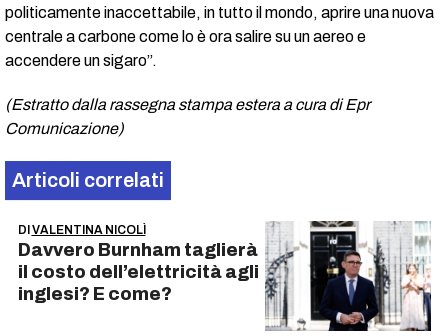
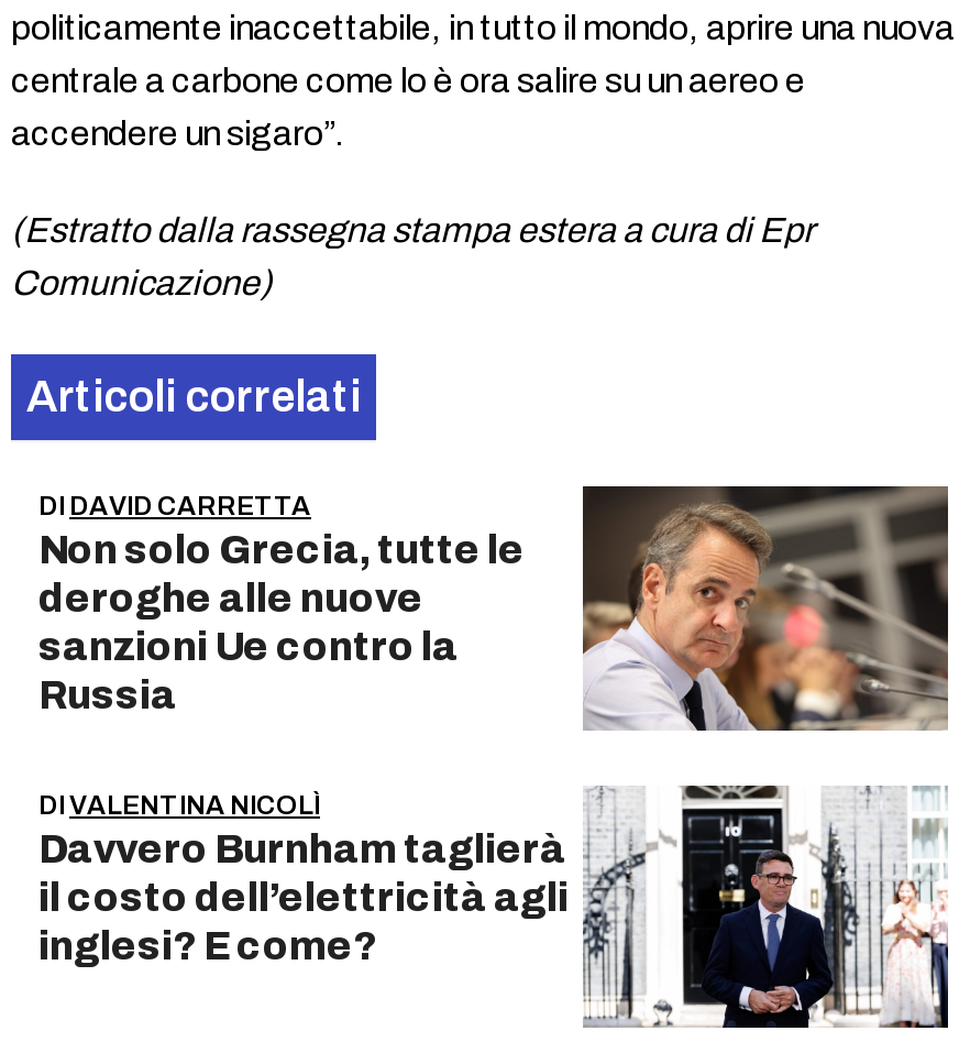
+ [image]
+ DI DAVID CARRETTA
+ Non solo Grecia, tutte le
+ deroghe alle nuove
+ sanzioni Ue contro la
+ Russia
